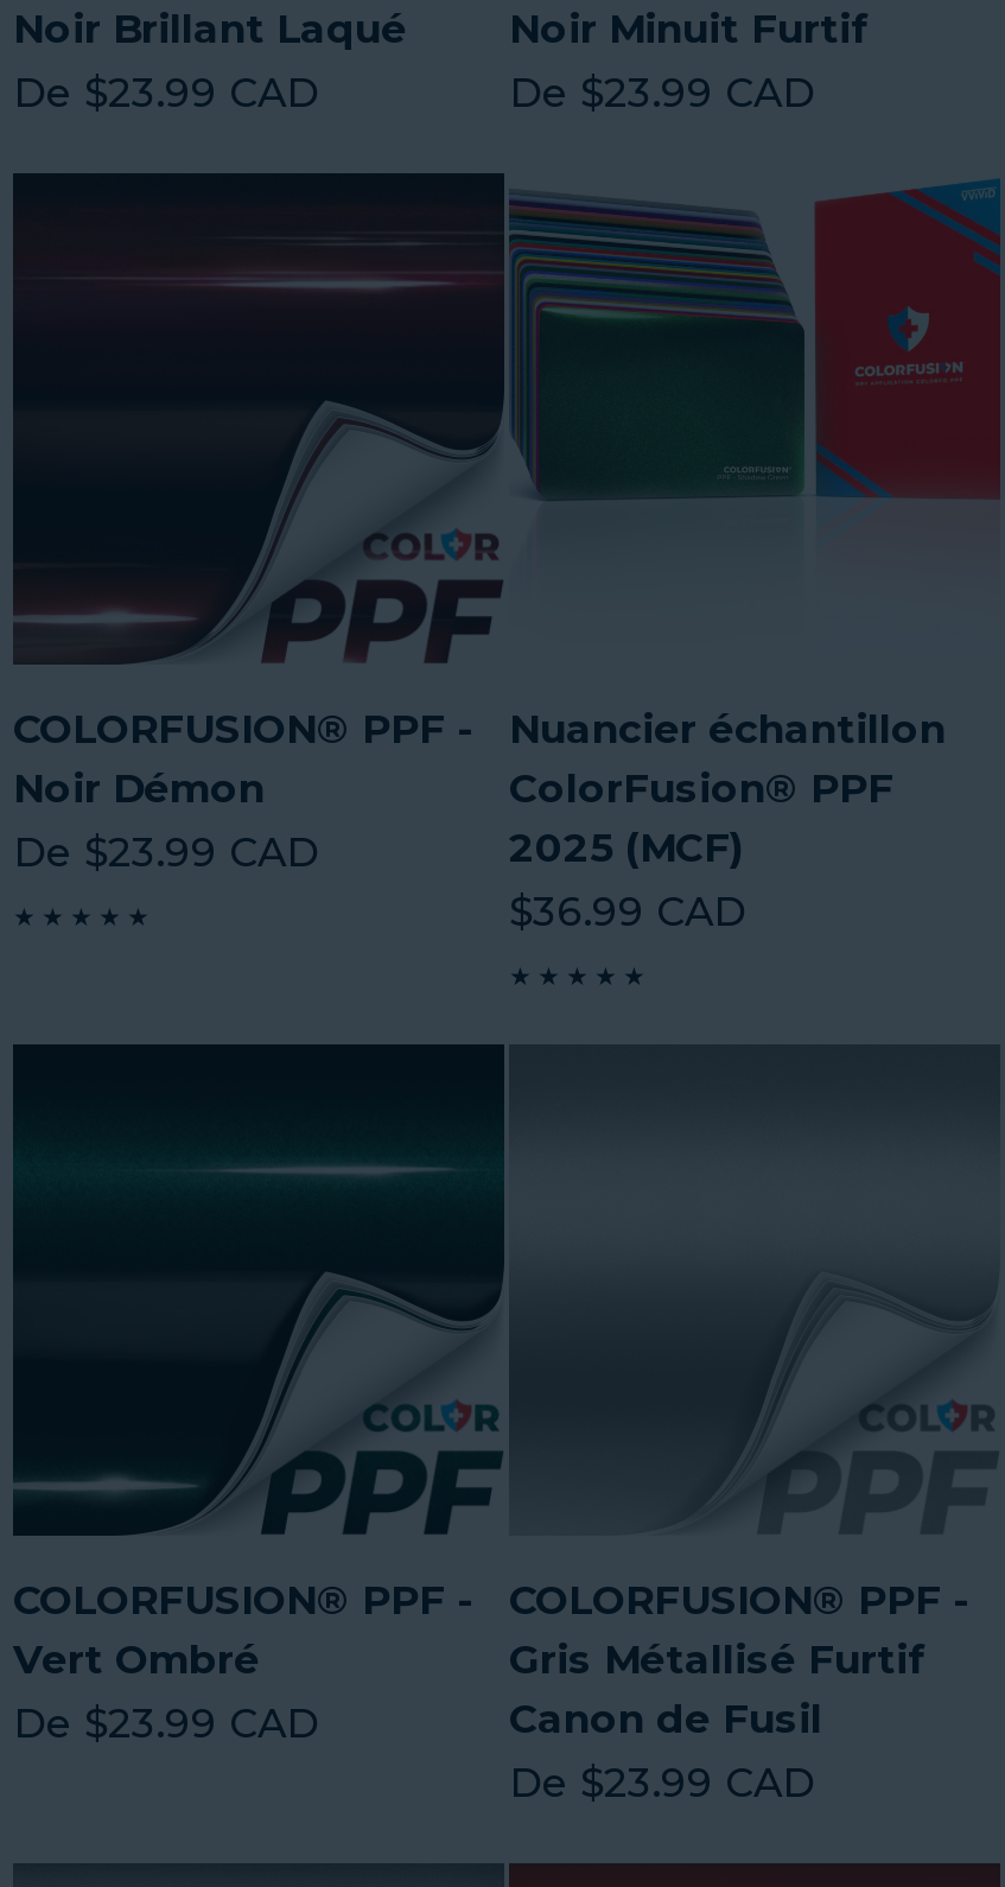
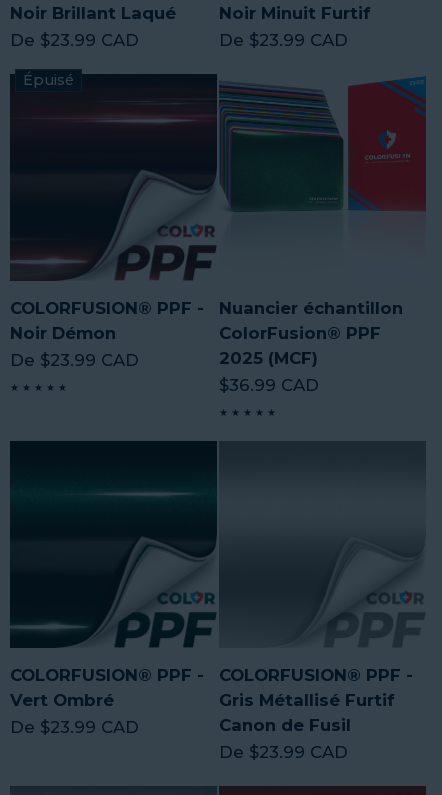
+ Épuisé
